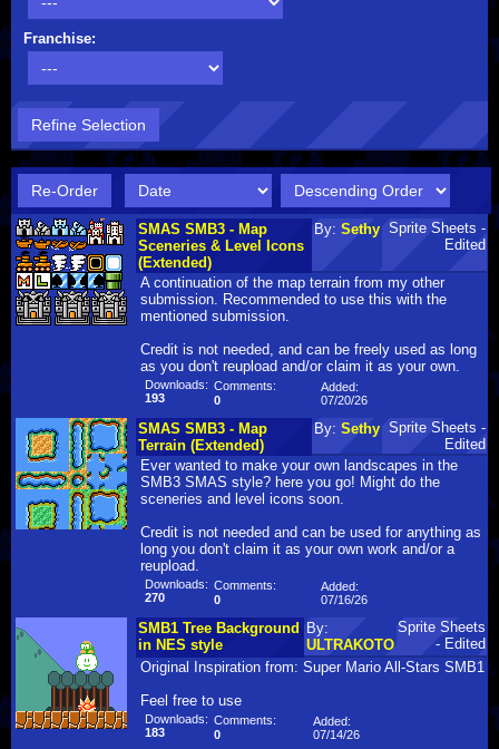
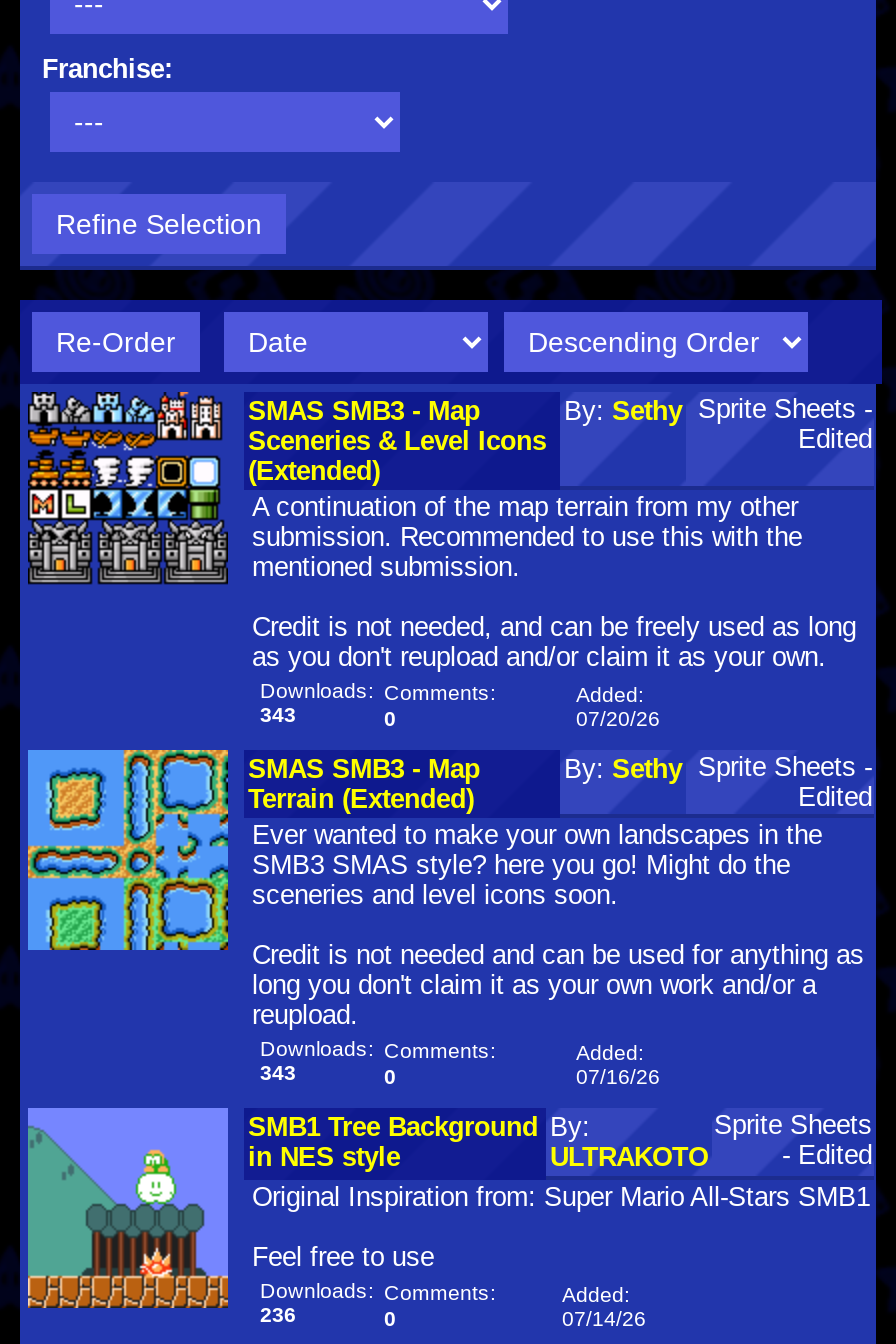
- 193
+ 343

- 270
+ 343

- 183
+ 236
